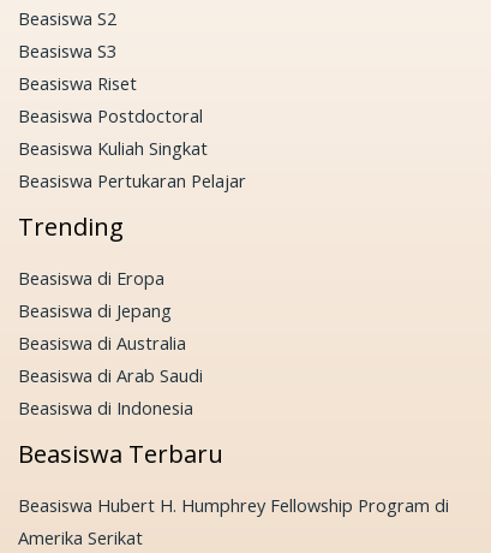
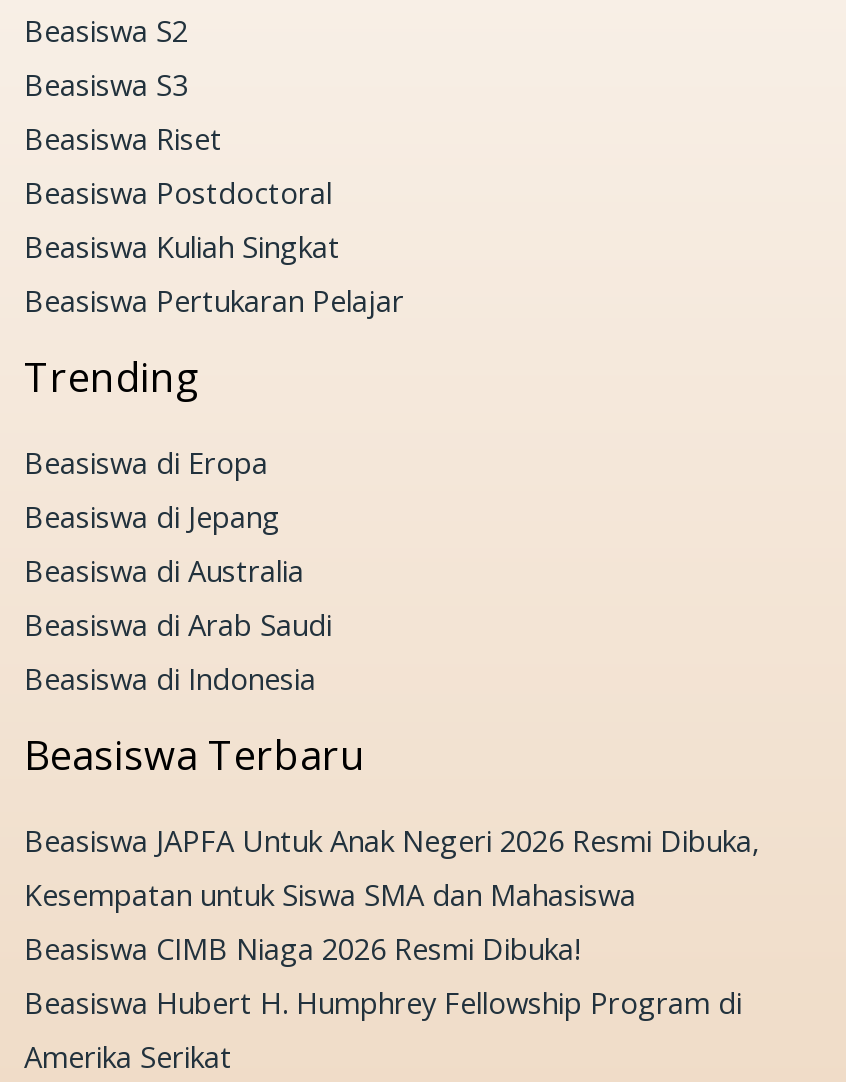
+ Beasiswa JAPFA Untuk Anak Negeri 2026 Resmi Dibuka,
+ Kesempatan untuk Siswa SMA dan Mahasiswa
+ Beasiswa CIMB Niaga 2026 Resmi Dibuka!
